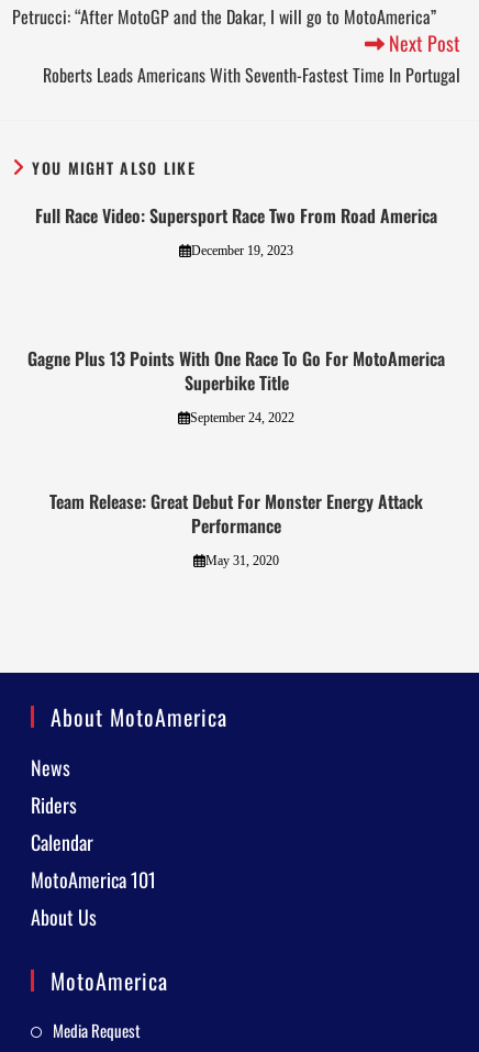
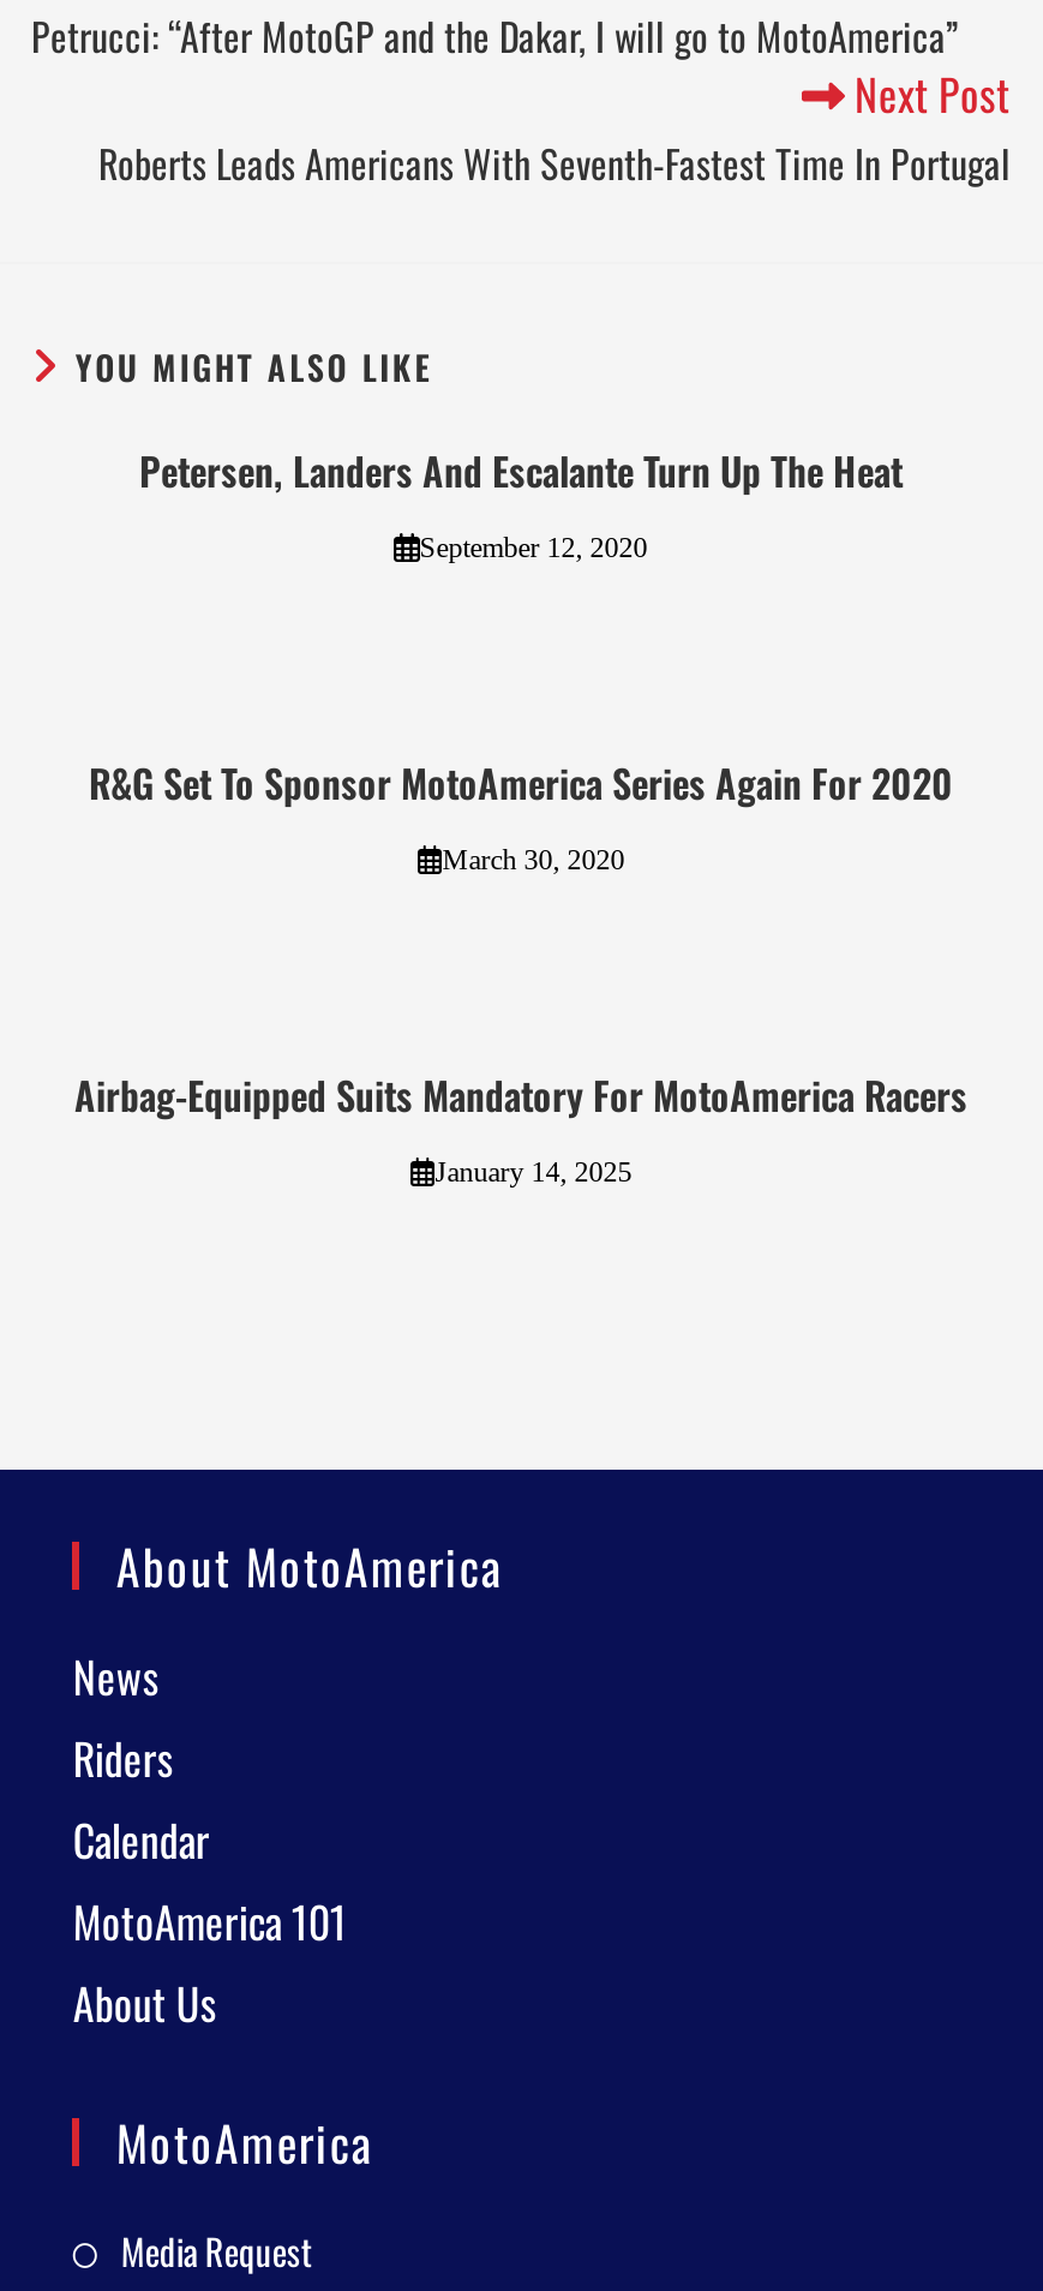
- Full Race Video: Supersport Race Two From Road America
+ Petersen, Landers And Escalante Turn Up The Heat

- December 19, 2023
+ September 12, 2020

- Gagne Plus 13 Points With One Race To Go For MotoAmerica
- Superbike Title
+ R&G Set To Sponsor MotoAmerica Series Again For 2020

- September 24, 2022
+ March 30, 2020

- Team Release: Great Debut For Monster Energy Attack
- Performance
+ Airbag-Equipped Suits Mandatory For MotoAmerica Racers

- May 31, 2020
+ January 14, 2025
